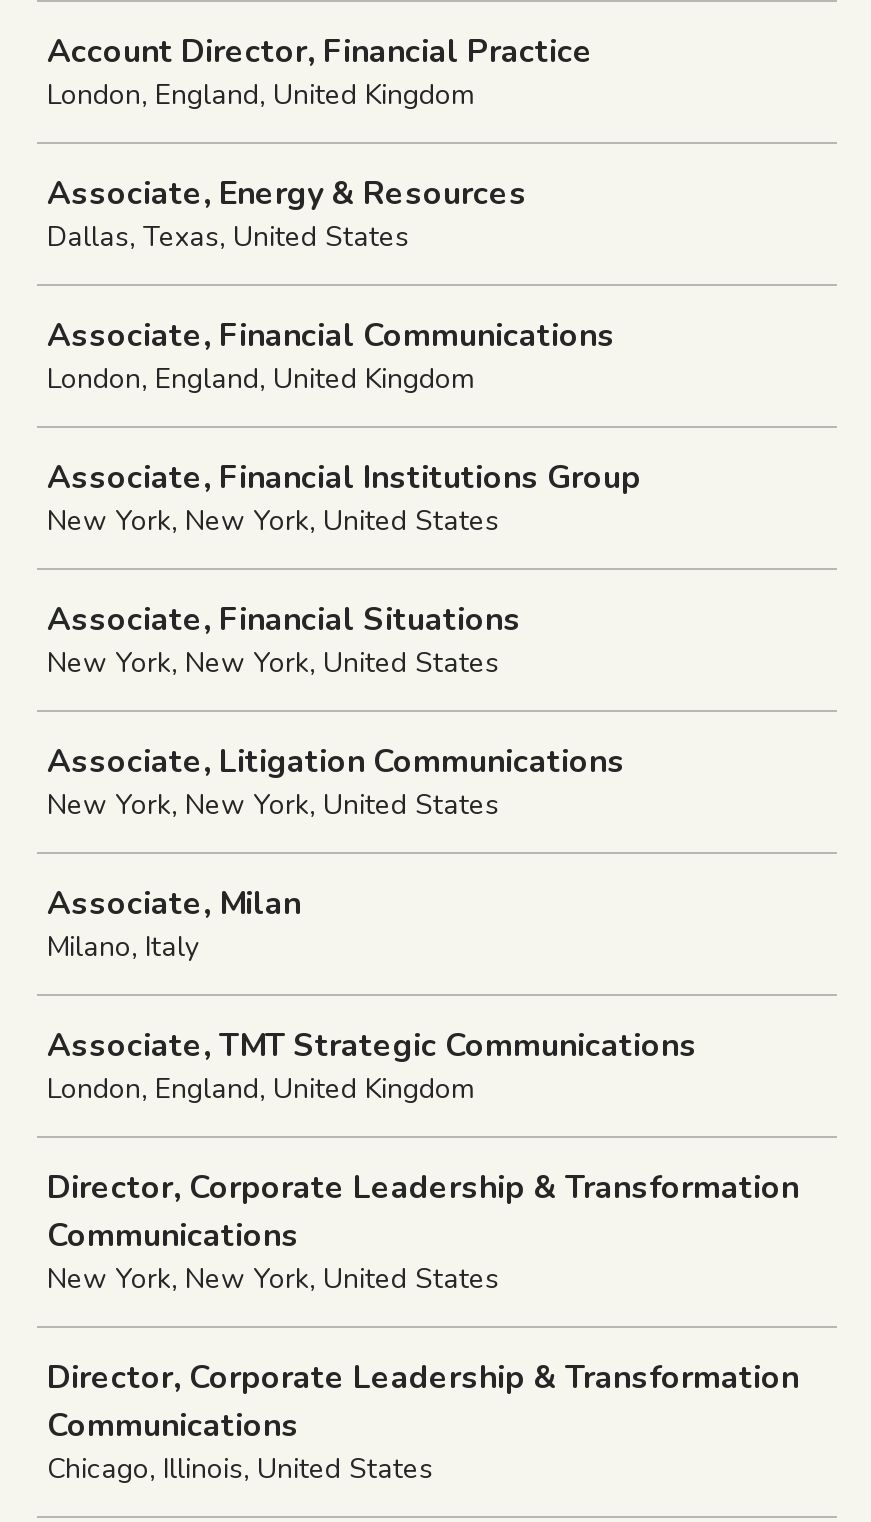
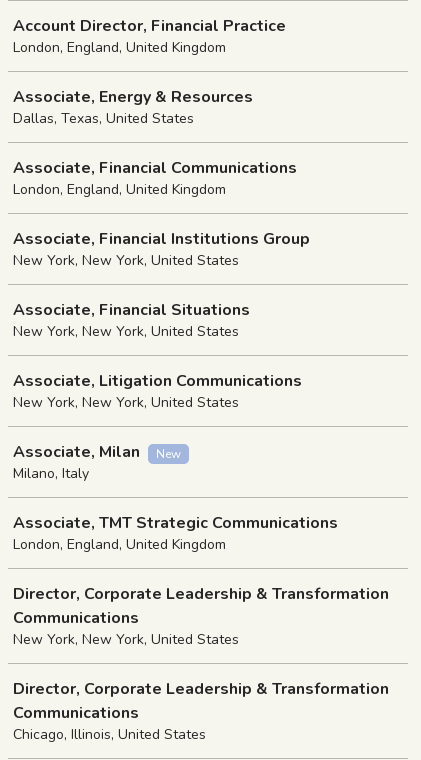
+ New
